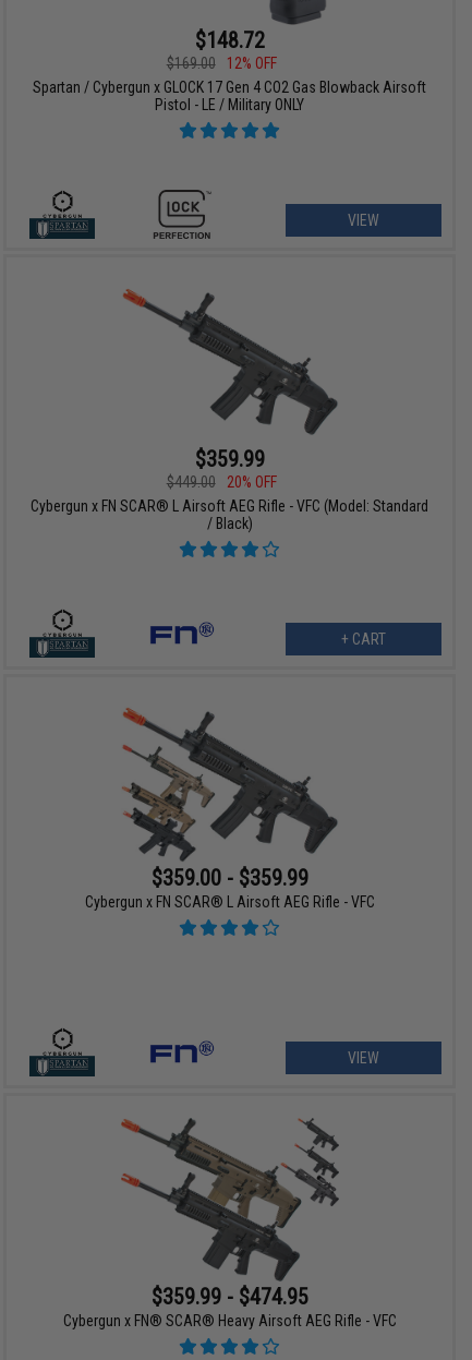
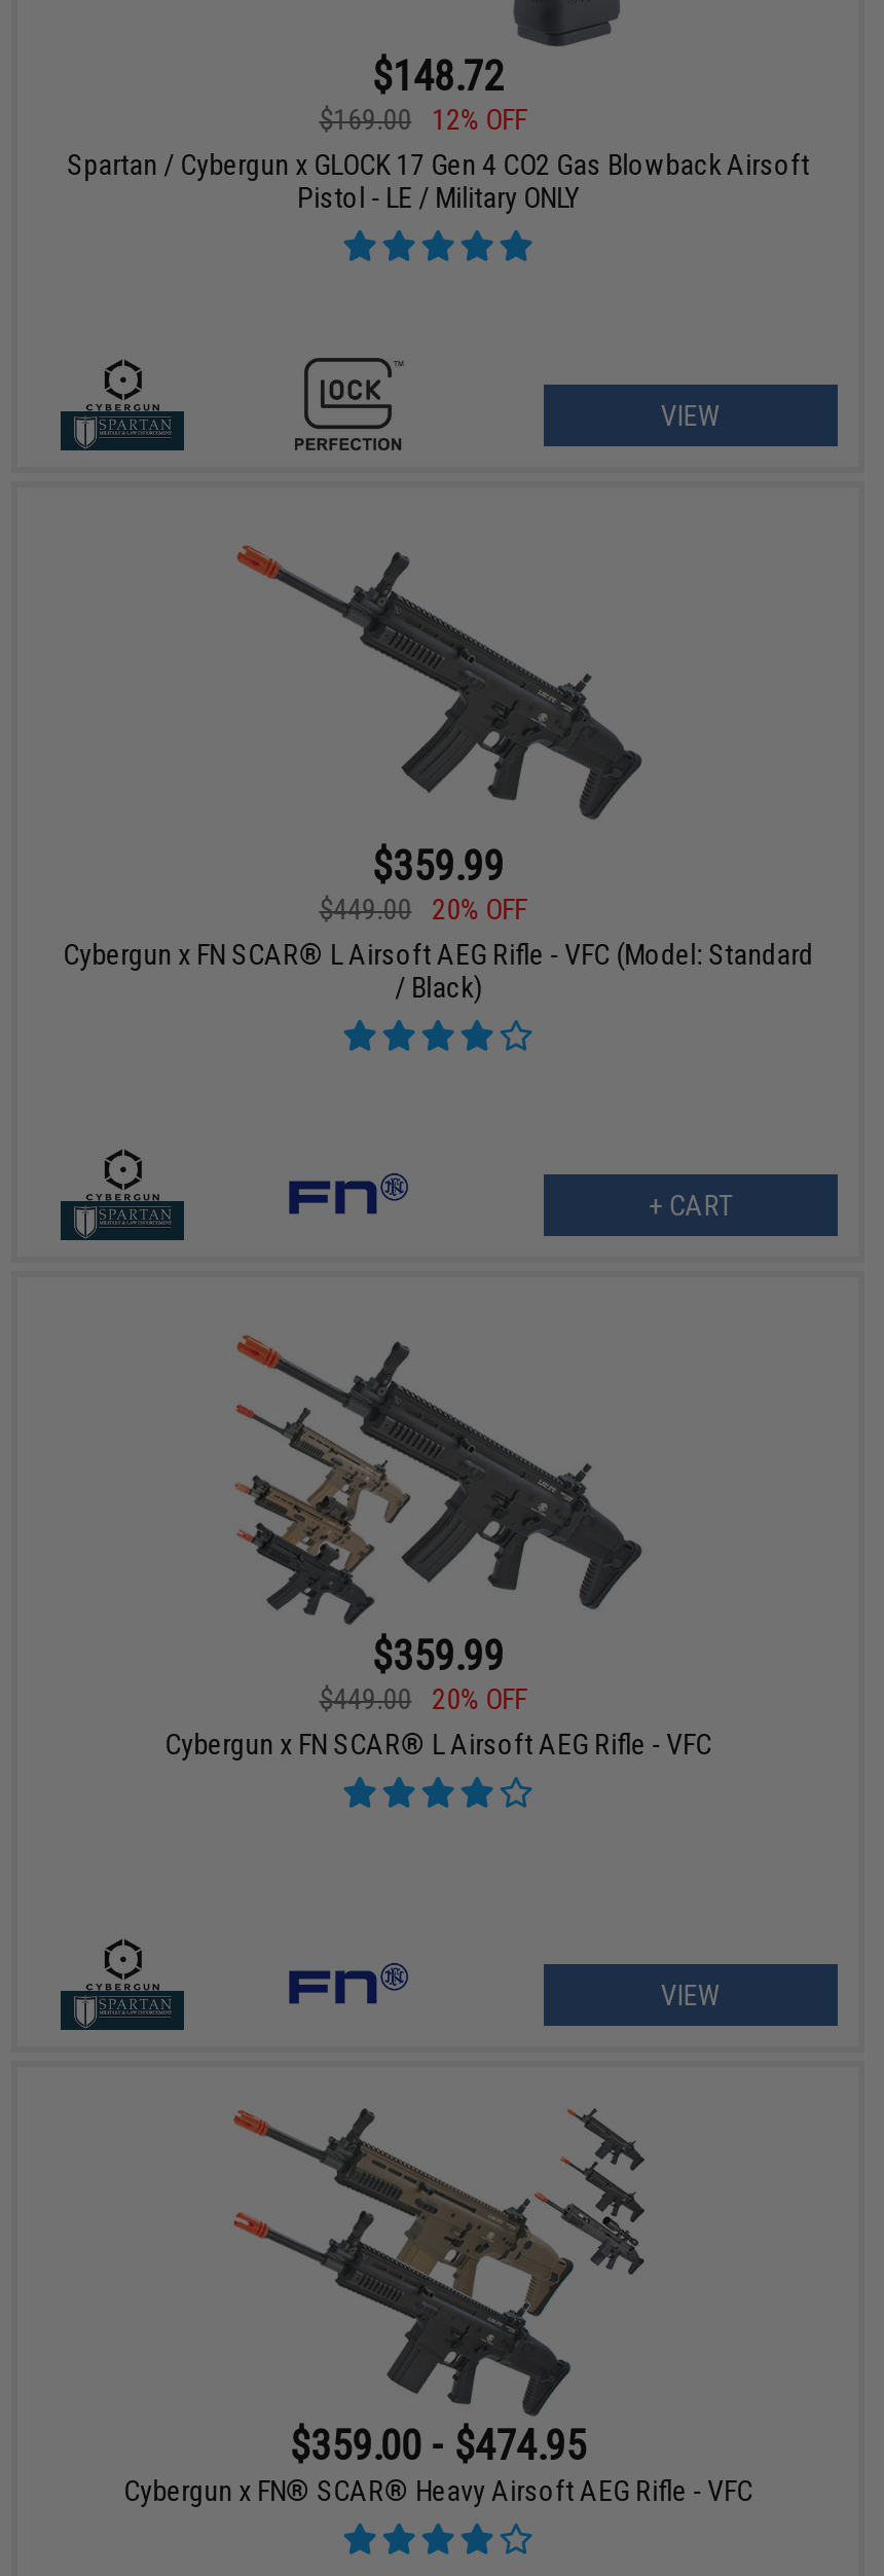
- $359.00 - $359.99
+ $359.99
+ $449.00
+ 20% OFF

moved down: Cybergun x FN SCAR® L Airsoft AEG Rifle - VFC

- $359.99 - $474.95
+ $359.00 - $474.95
